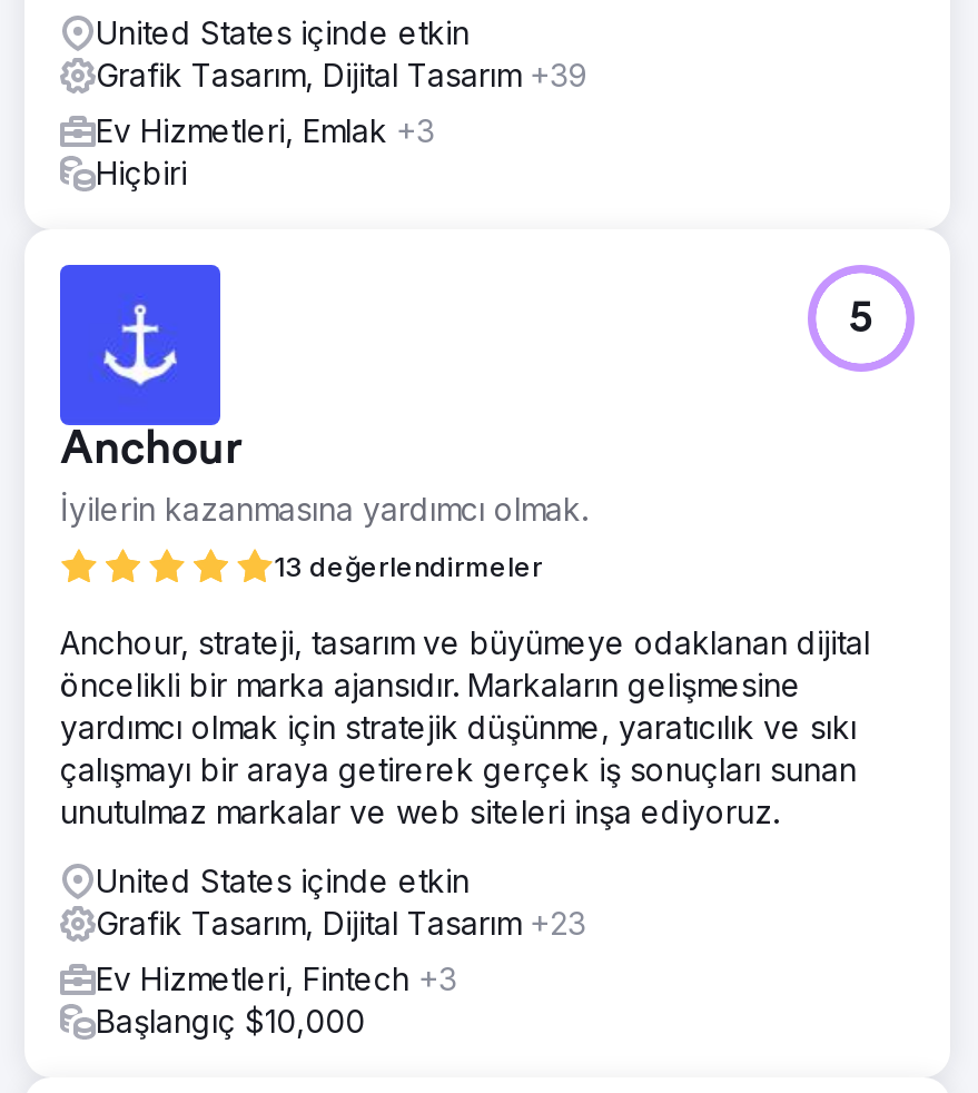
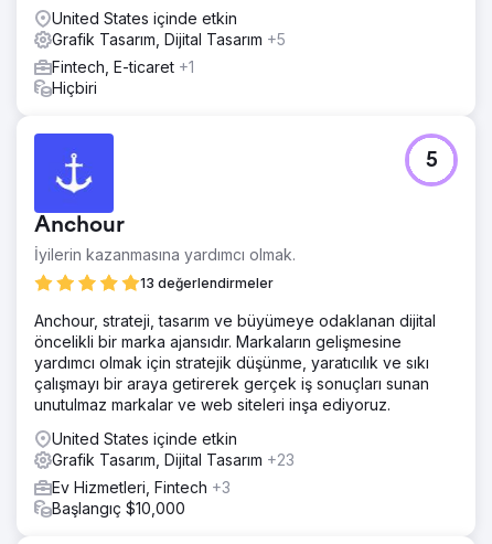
- Grafik Tasarım, Dijital Tasarım +39
+ Grafik Tasarım, Dijital Tasarım +5

- Ev Hizmetleri, Emlak +3
+ Fintech, E-ticaret +1
